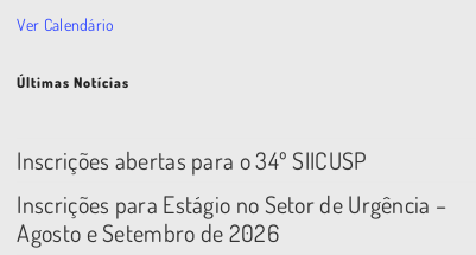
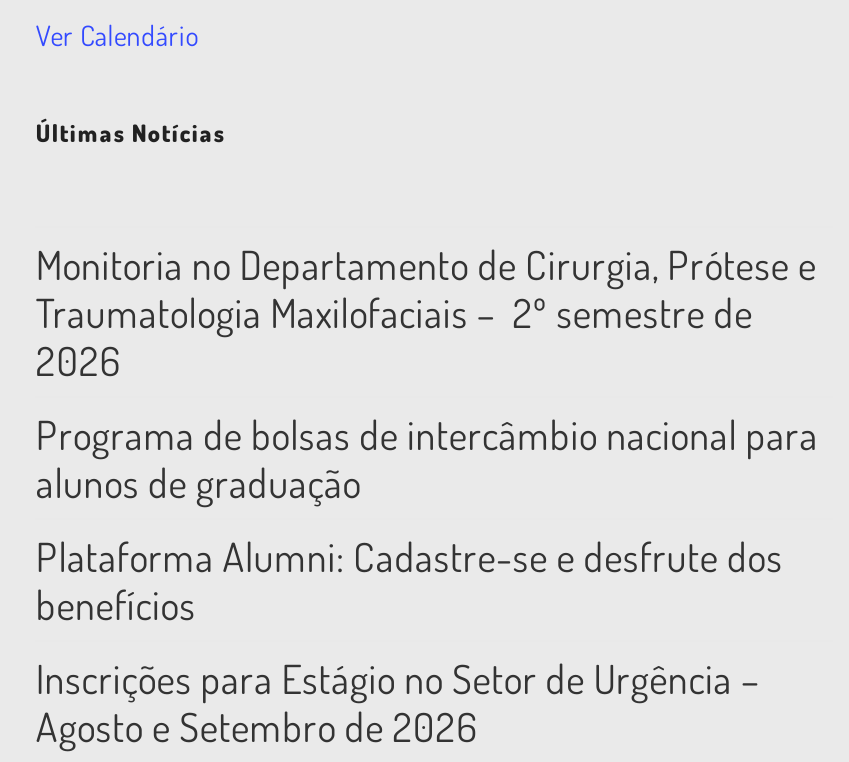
- Inscrições abertas para o 34º SIICUSP
+ Monitoria no Departamento de Cirurgia, Prótese e
+ Traumatologia Maxilofaciais – 2º semestre de
+ 2026
+ Programa de bolsas de intercâmbio nacional para
+ alunos de graduação
+ Plataforma Alumni: Cadastre-se e desfrute dos
+ benefícios
